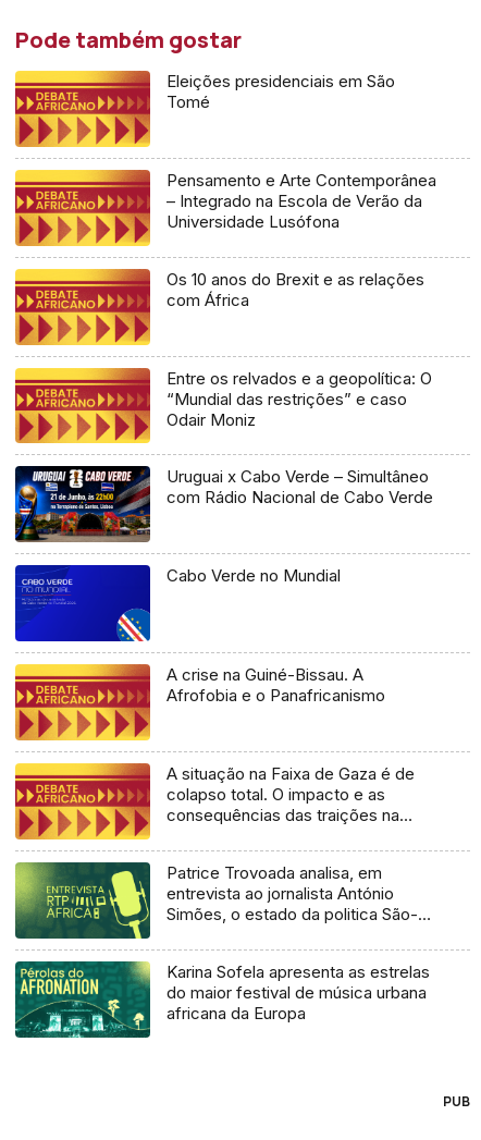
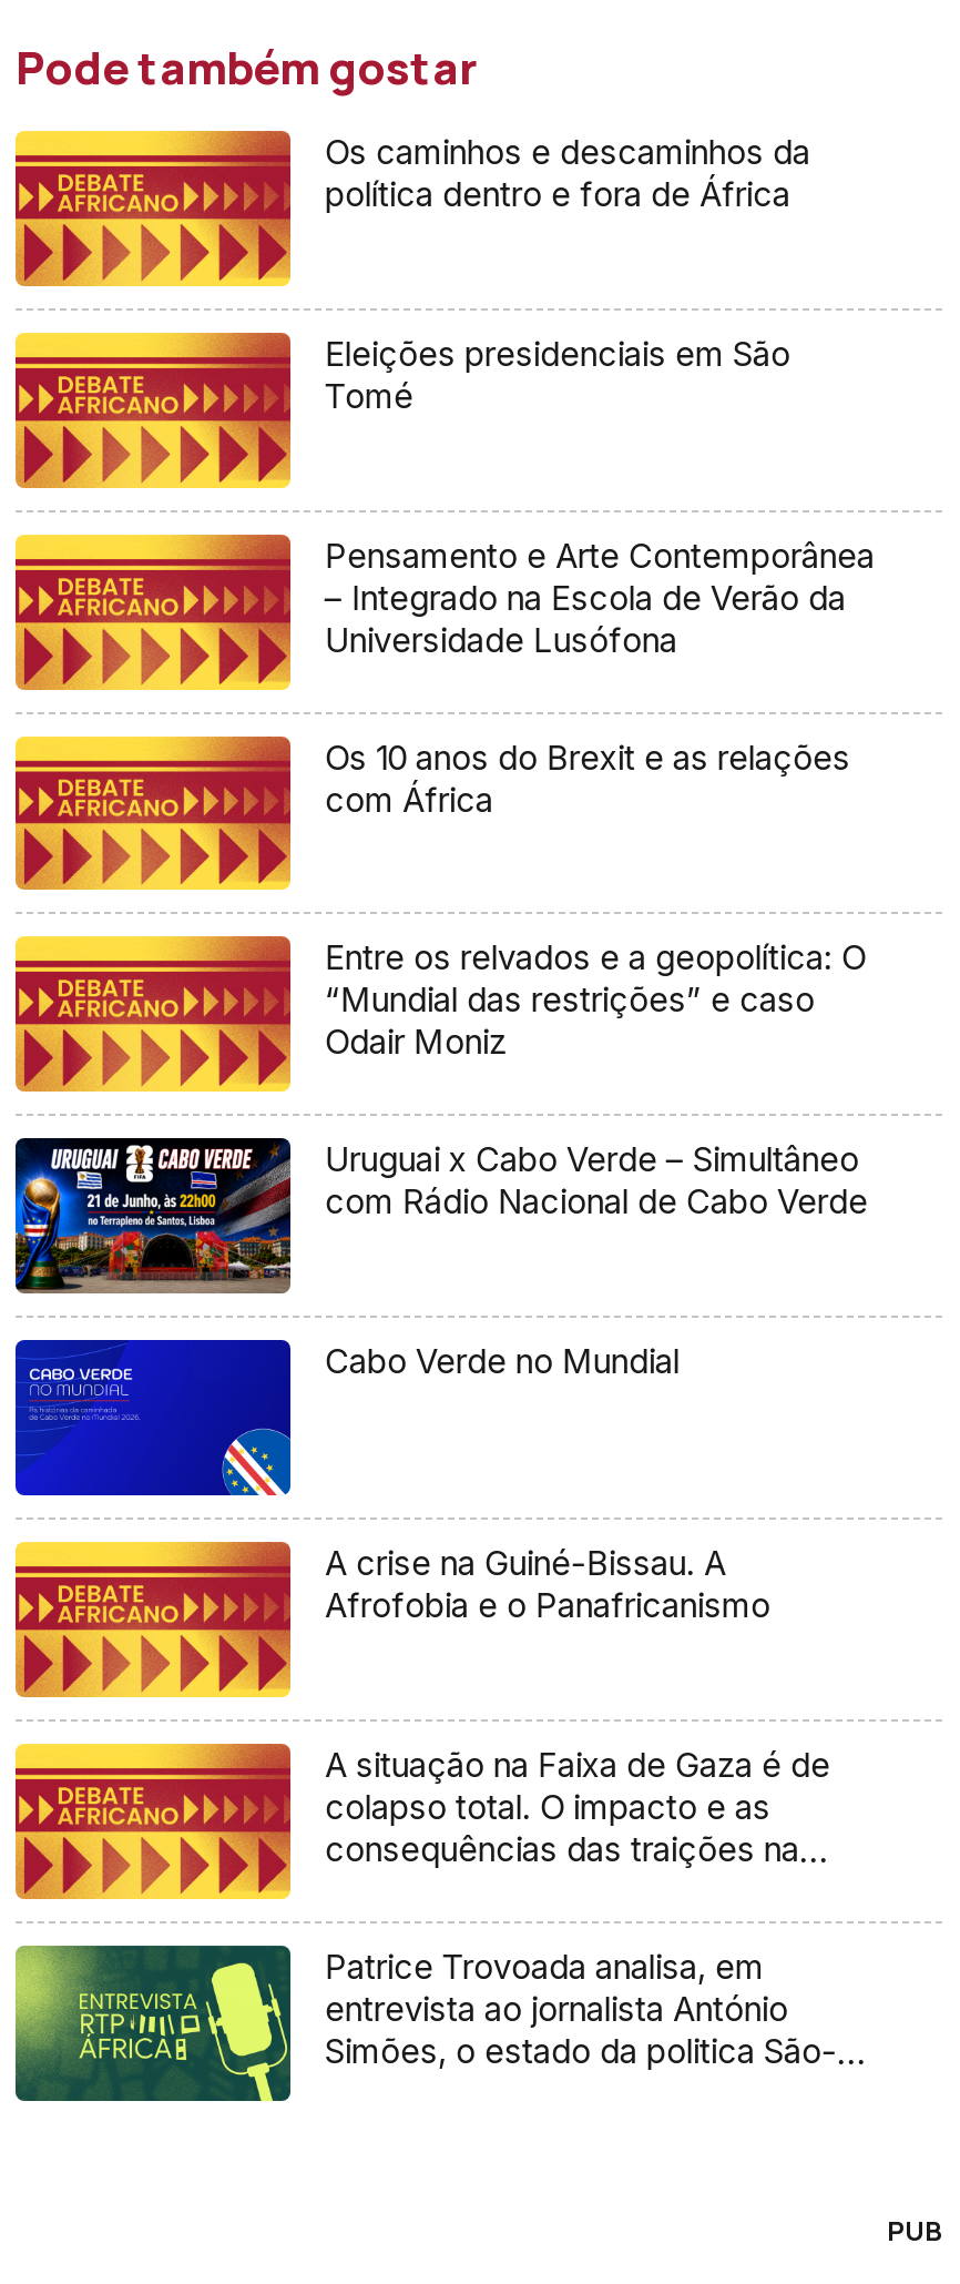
+ Os caminhos e descaminhos da
+ política dentro e fora de África

moved down: [image] | Eleições presidenciais em São | Tomé | ... | entrevista ao jornalista António | Simões, o estado da politica São-

- [image]
- Karina Sofela apresenta as estrelas
- do maior festival de música urbana
- africana da Europa
